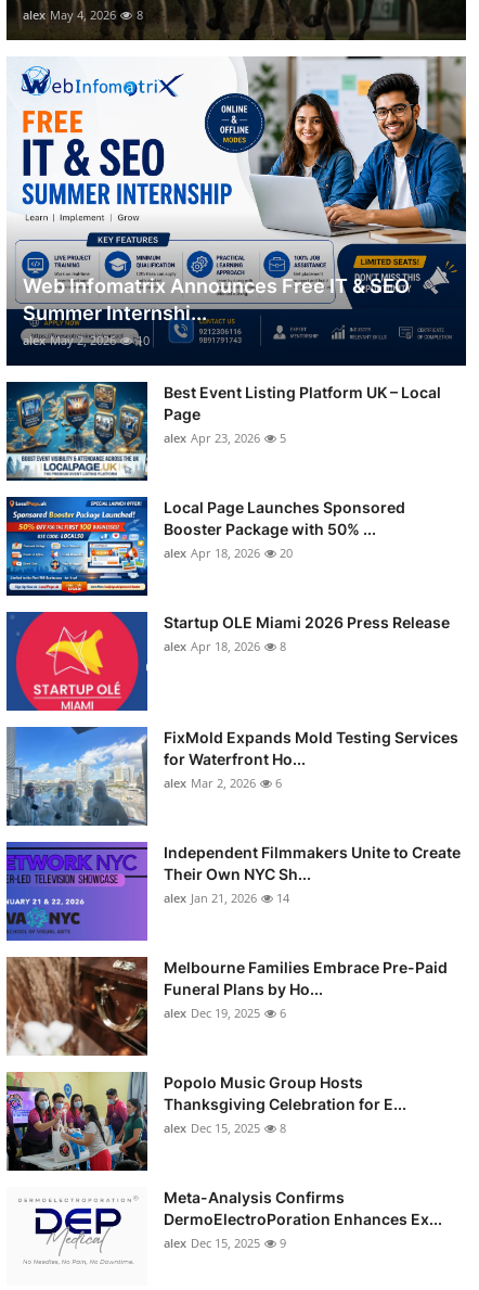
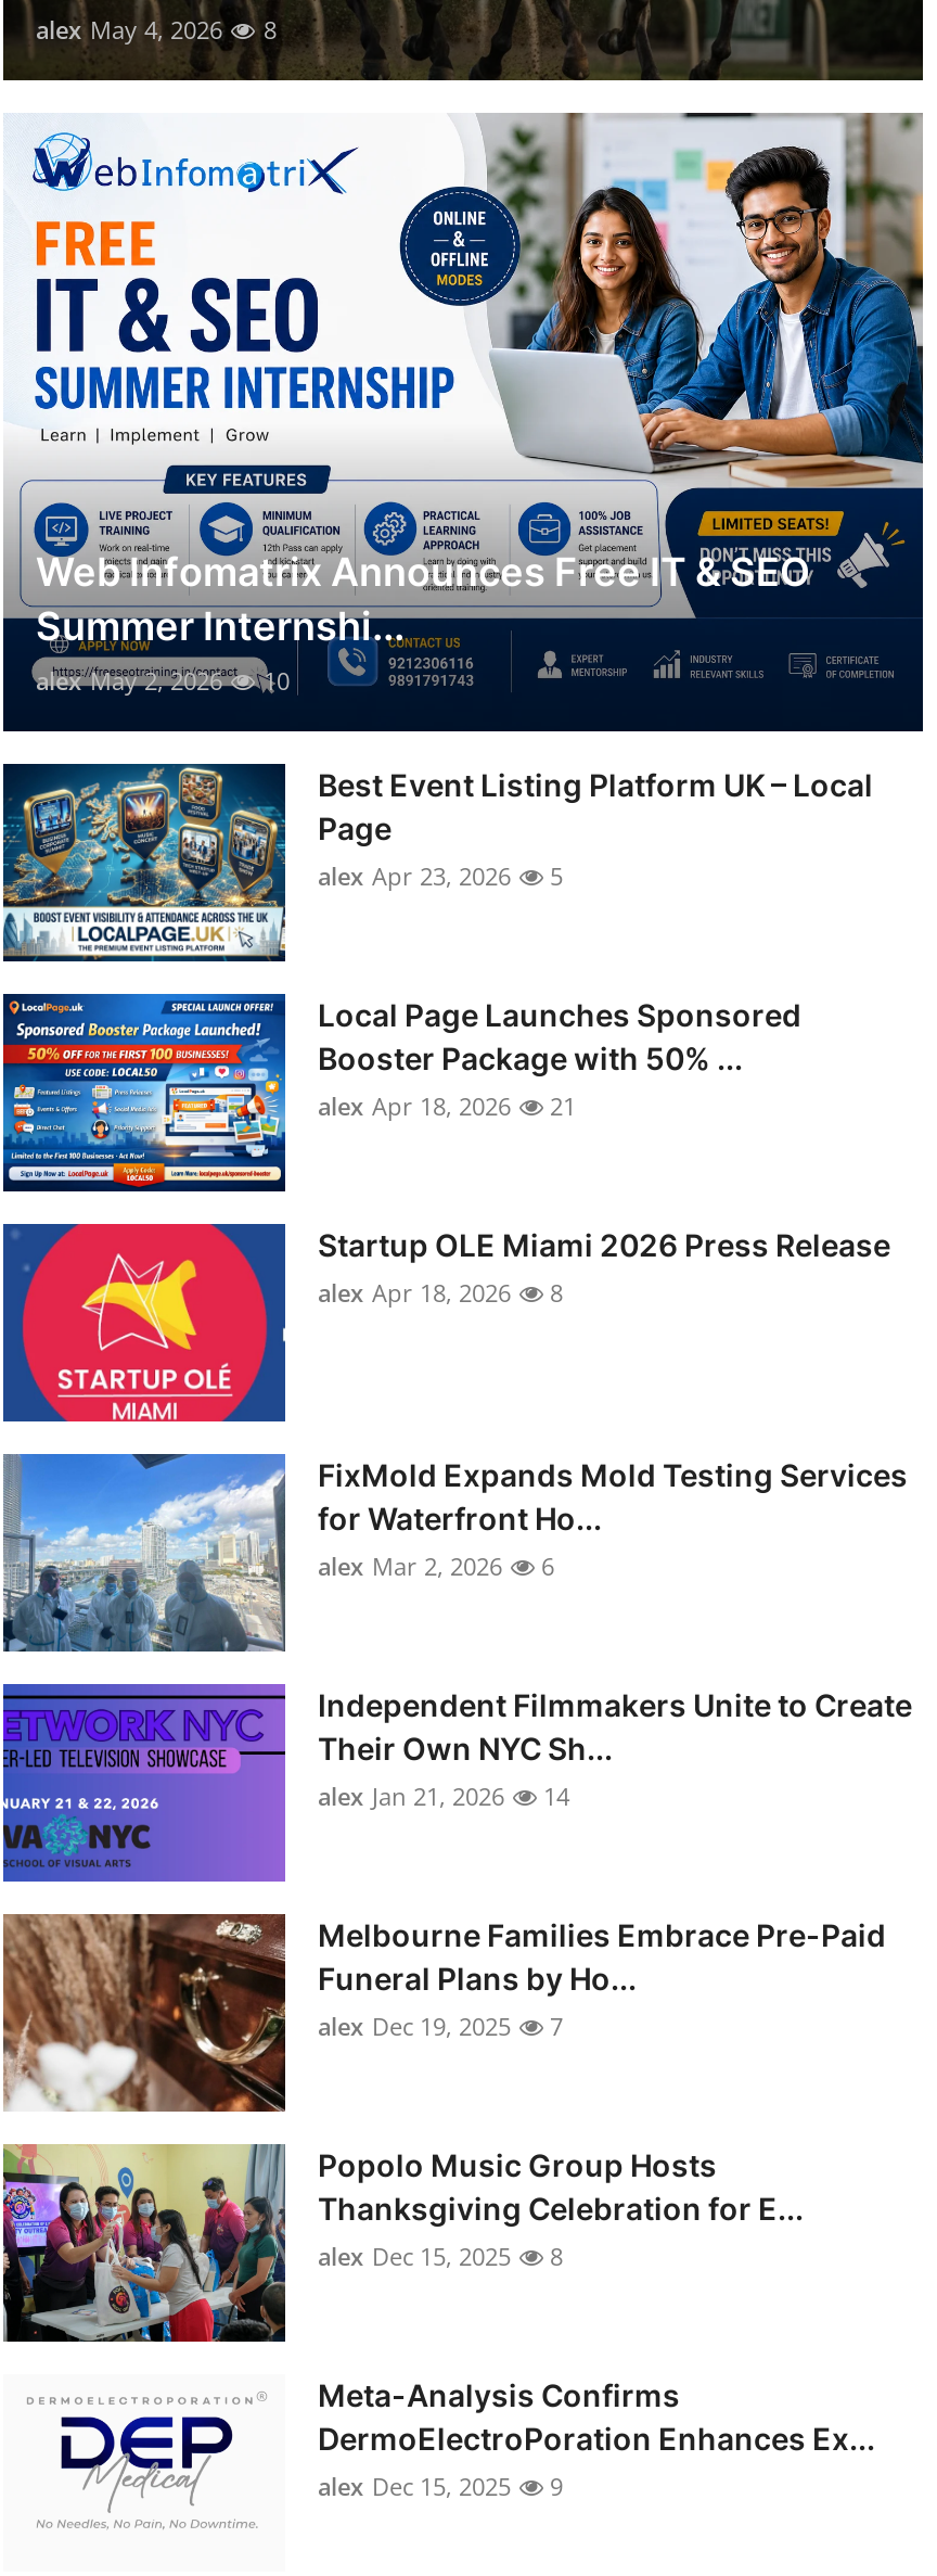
- alex Apr 18, 2026 20
+ alex Apr 18, 2026 21

- alex Dec 19, 2025 6
+ alex Dec 19, 2025 7
